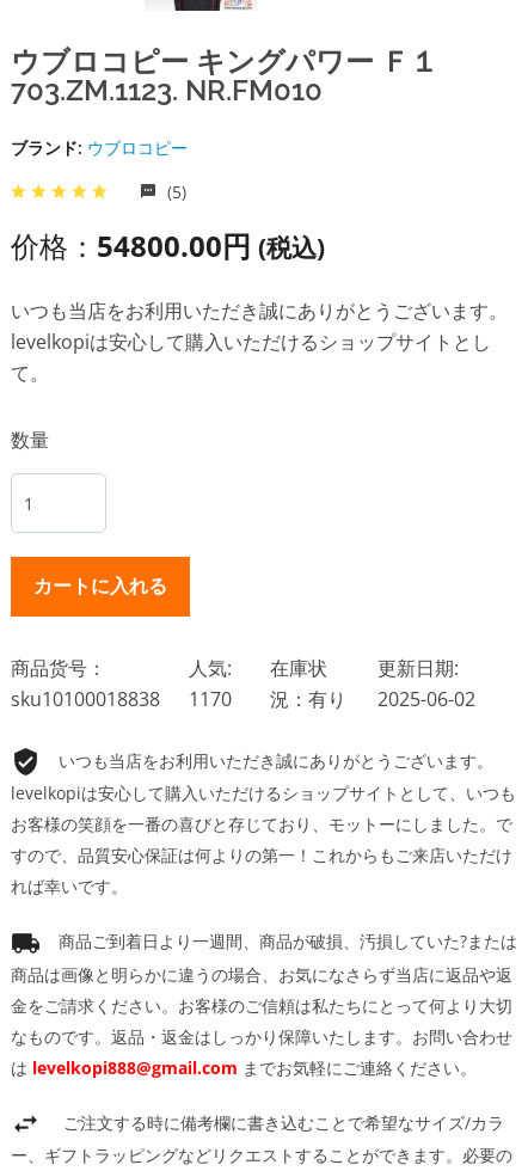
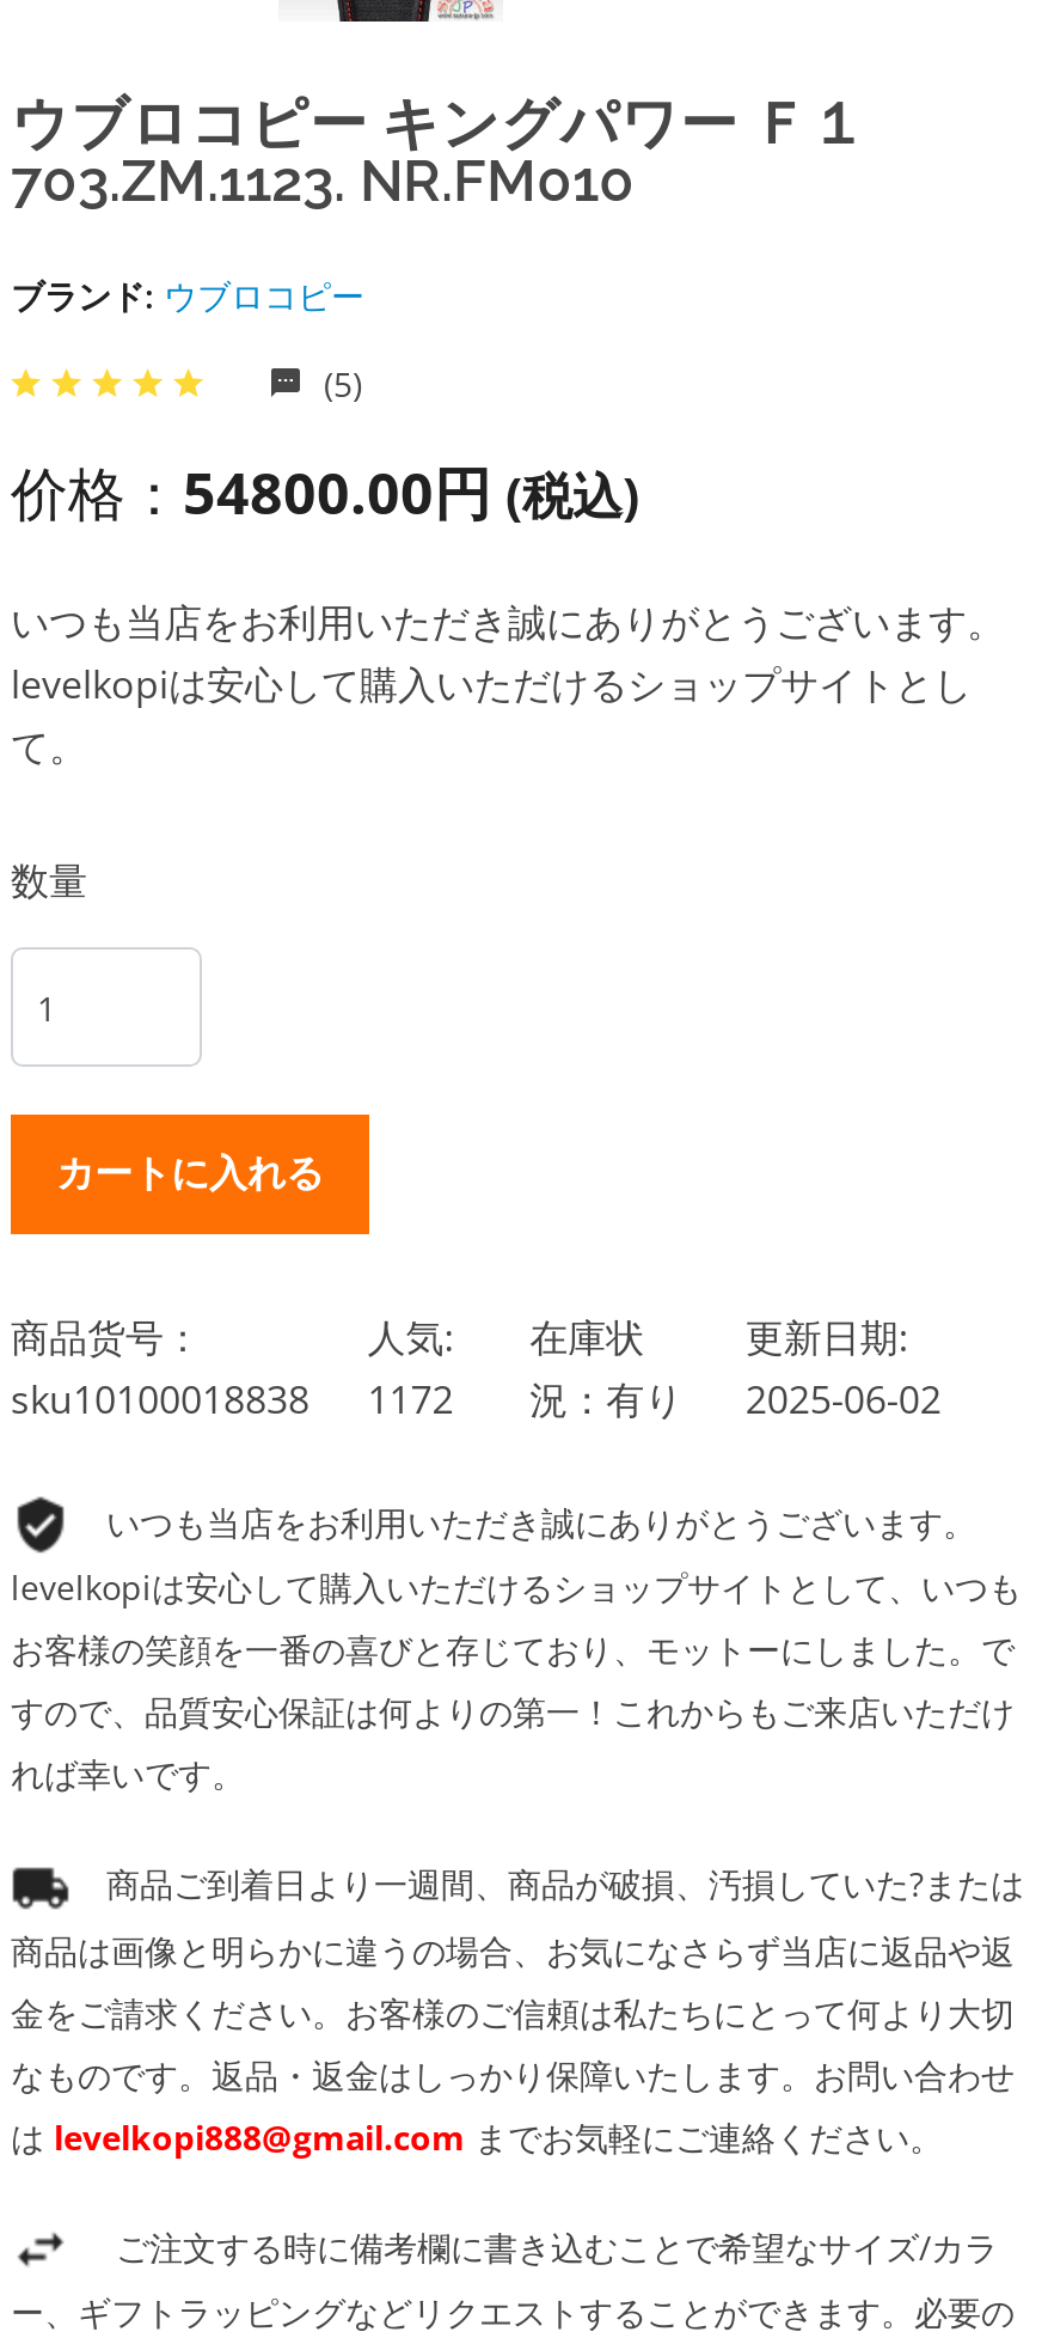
- sku10100018838 1170 況：有り 2025-06-02
+ sku10100018838 1172 況：有り 2025-06-02
